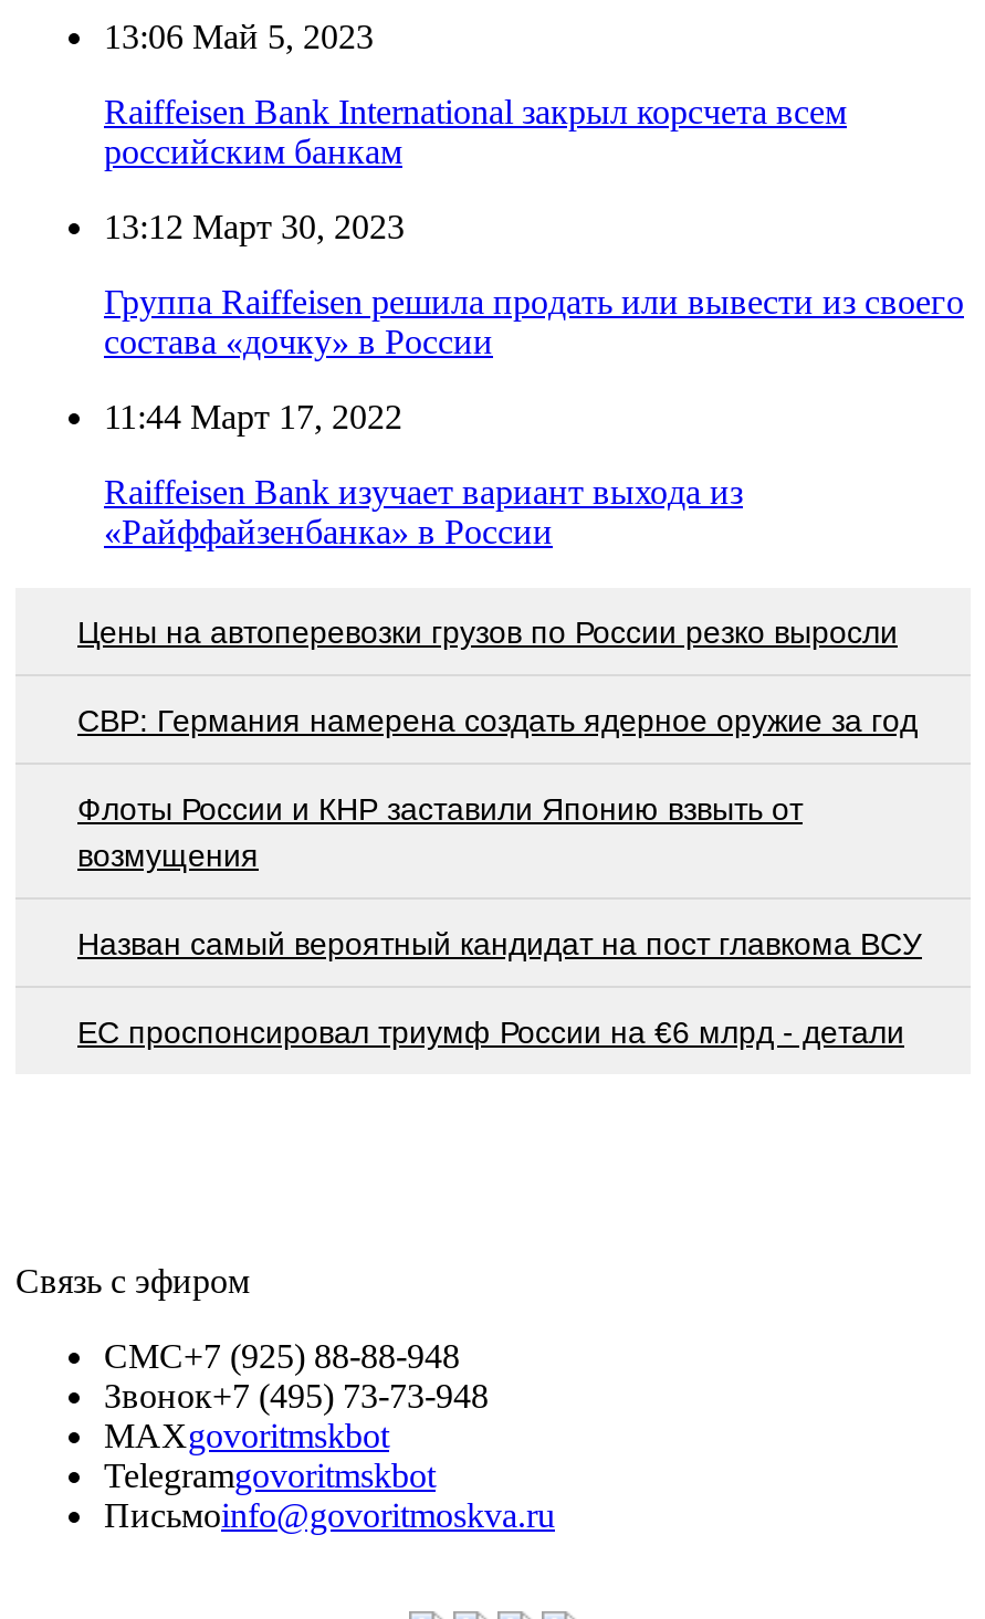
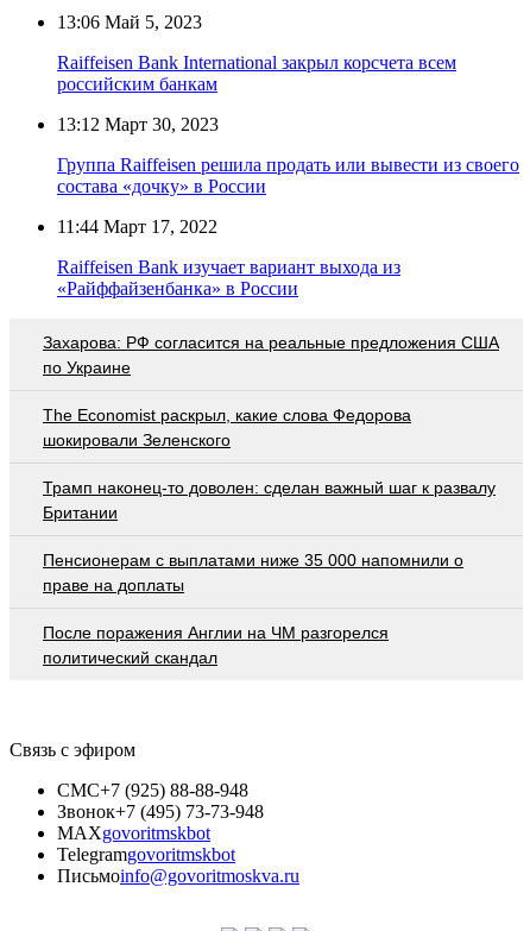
- Цены на автоперевозки грузов по России резко выросли
+ Захарова: РФ согласится на реальные предложения США
+ по Украине

- СВР: Германия намерена создать ядерное оружие за год
+ The Economist раскрыл, какие слова Федорова
+ шокировали Зеленского

- Флоты России и КНР заставили Японию взвыть от
- возмущения
+ Трамп наконец-то доволен: сделан важный шаг к развалу
+ Британии

- Назван самый вероятный кандидат на пост главкома ВСУ
+ Пенсионерам с выплатами ниже 35 000 напомнили о
+ праве на доплаты

- EC проспонсировал триумф России на €6 млрд - детали
+ После поражения Англии на ЧМ разгорелся
+ политический скандал
